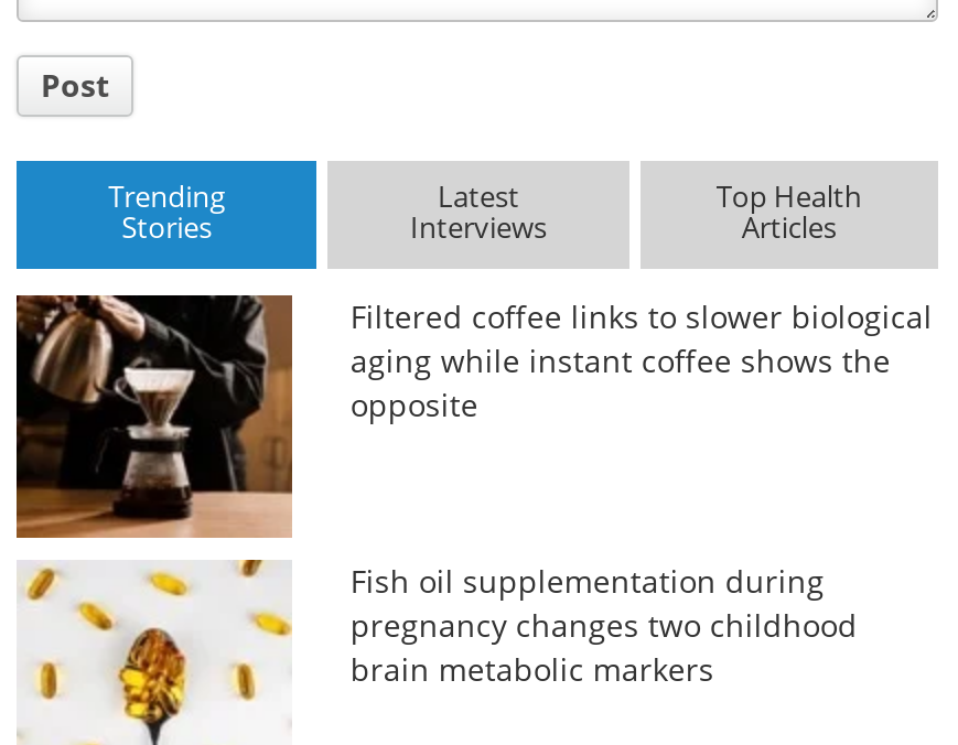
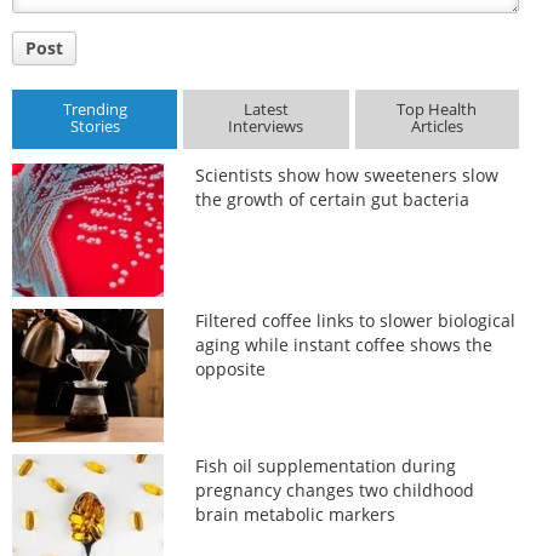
+ [image]
+ Scientists show how sweeteners slow
+ the growth of certain gut bacteria
